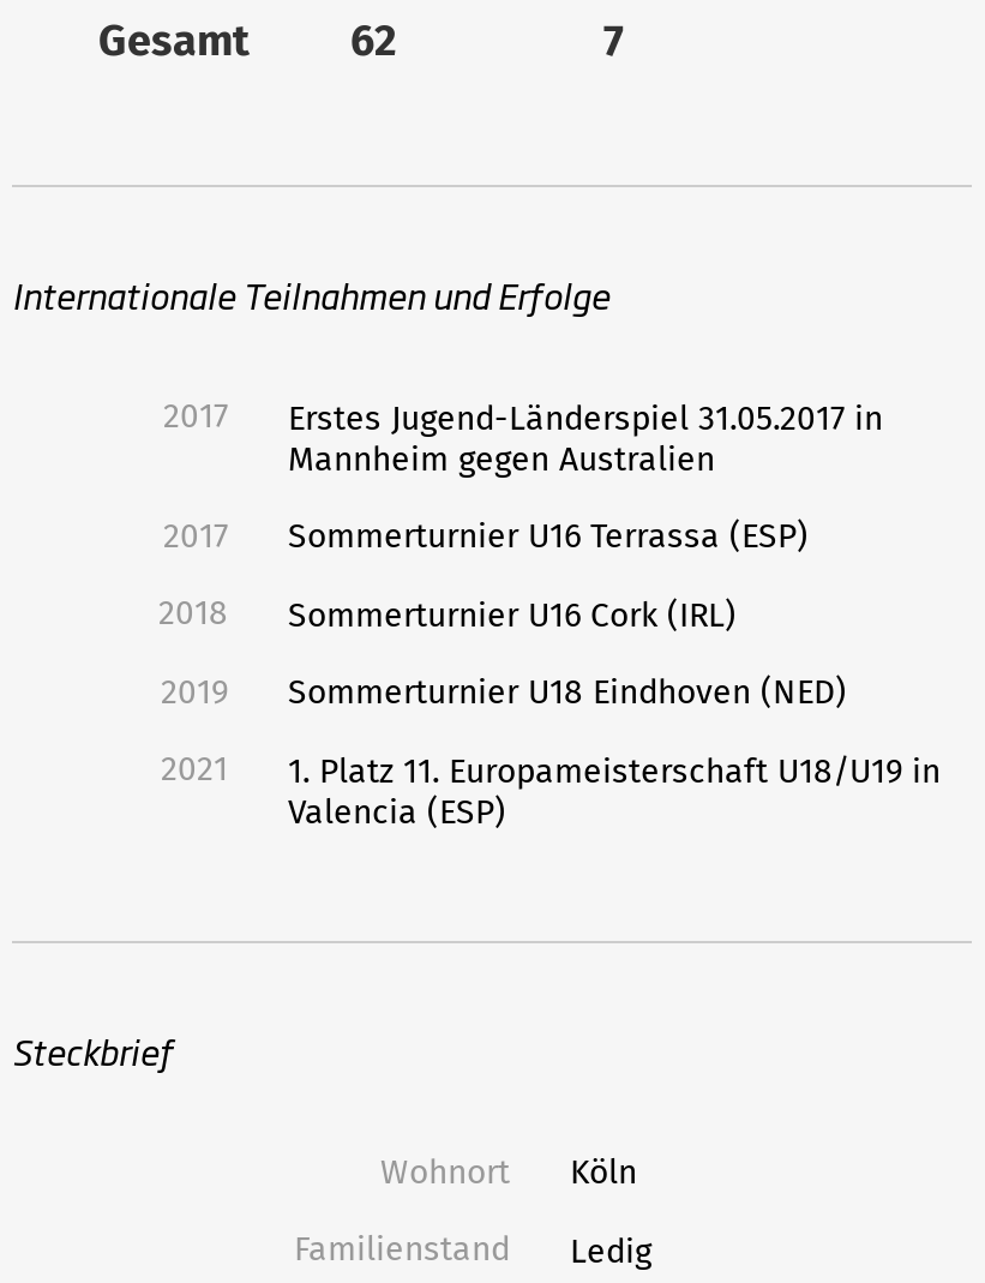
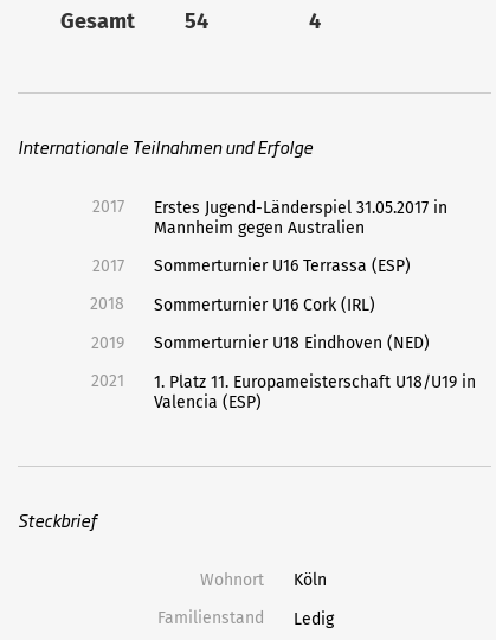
- Gesamt 62
+ Gesamt 54

- 7
+ 4
